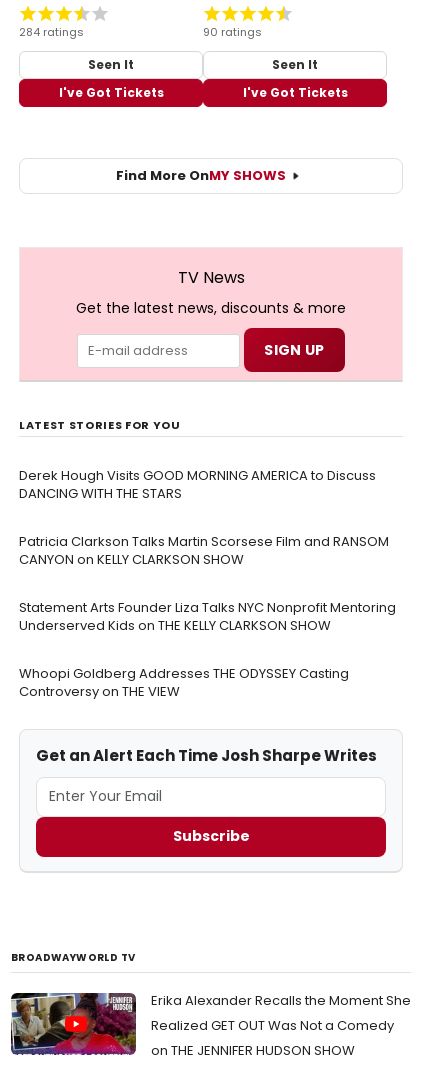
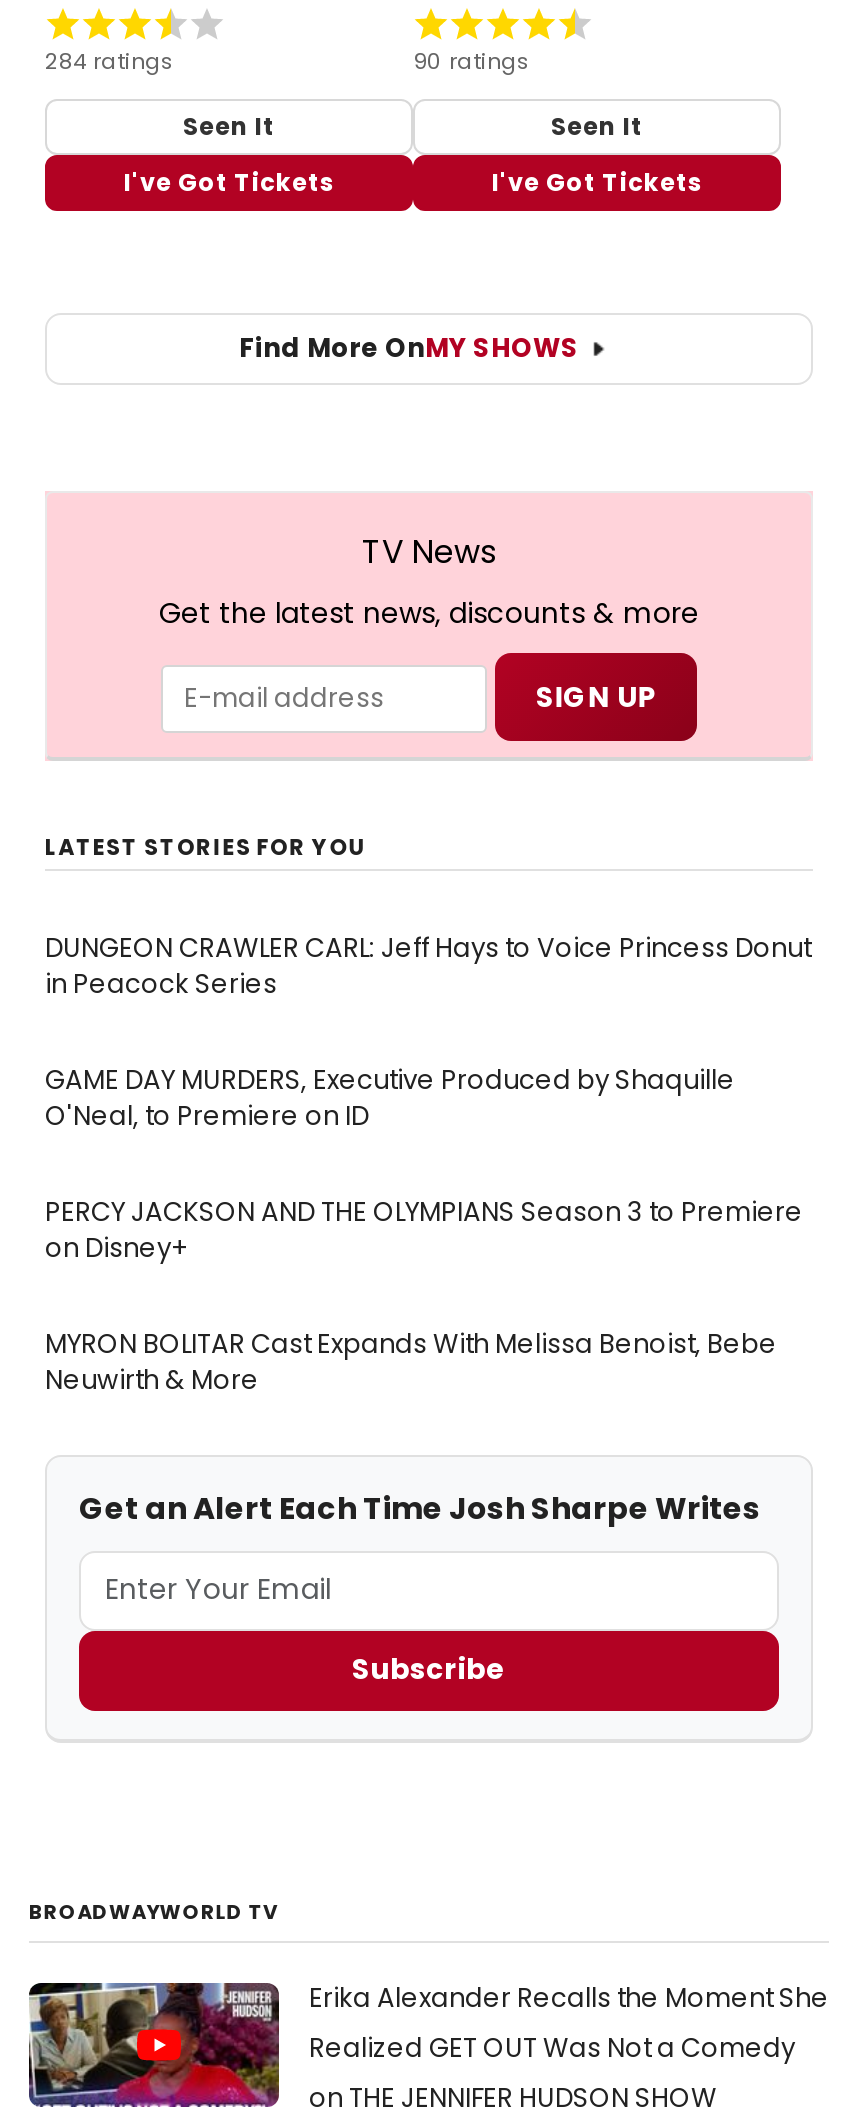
- Derek Hough Visits GOOD MORNING AMERICA to Discuss
- DANCING WITH THE STARS
+ DUNGEON CRAWLER CARL: Jeff Hays to Voice Princess Donut
+ in Peacock Series

- Patricia Clarkson Talks Martin Scorsese Film and RANSOM
- CANYON on KELLY CLARKSON SHOW
+ GAME DAY MURDERS, Executive Produced by Shaquille
+ O'Neal, to Premiere on ID

- Statement Arts Founder Liza Talks NYC Nonprofit Mentoring
- Underserved Kids on THE KELLY CLARKSON SHOW
+ PERCY JACKSON AND THE OLYMPIANS Season 3 to Premiere
+ on Disney+

- Whoopi Goldberg Addresses THE ODYSSEY Casting
- Controversy on THE VIEW
+ MYRON BOLITAR Cast Expands With Melissa Benoist, Bebe
+ Neuwirth & More
